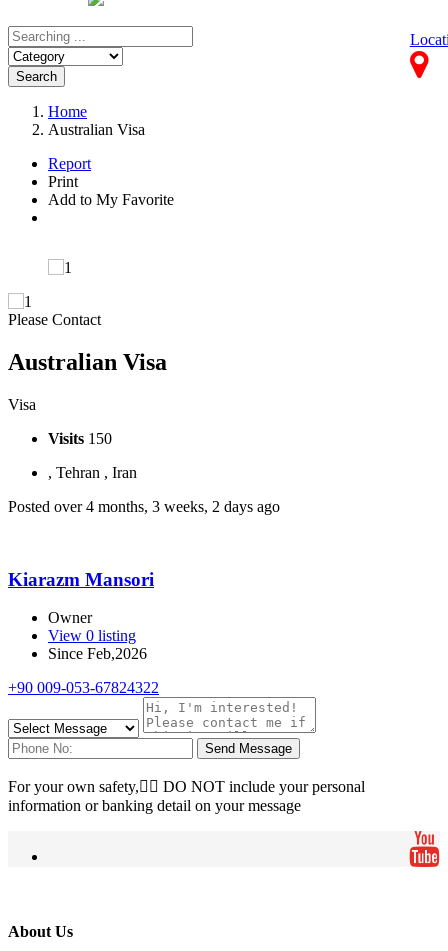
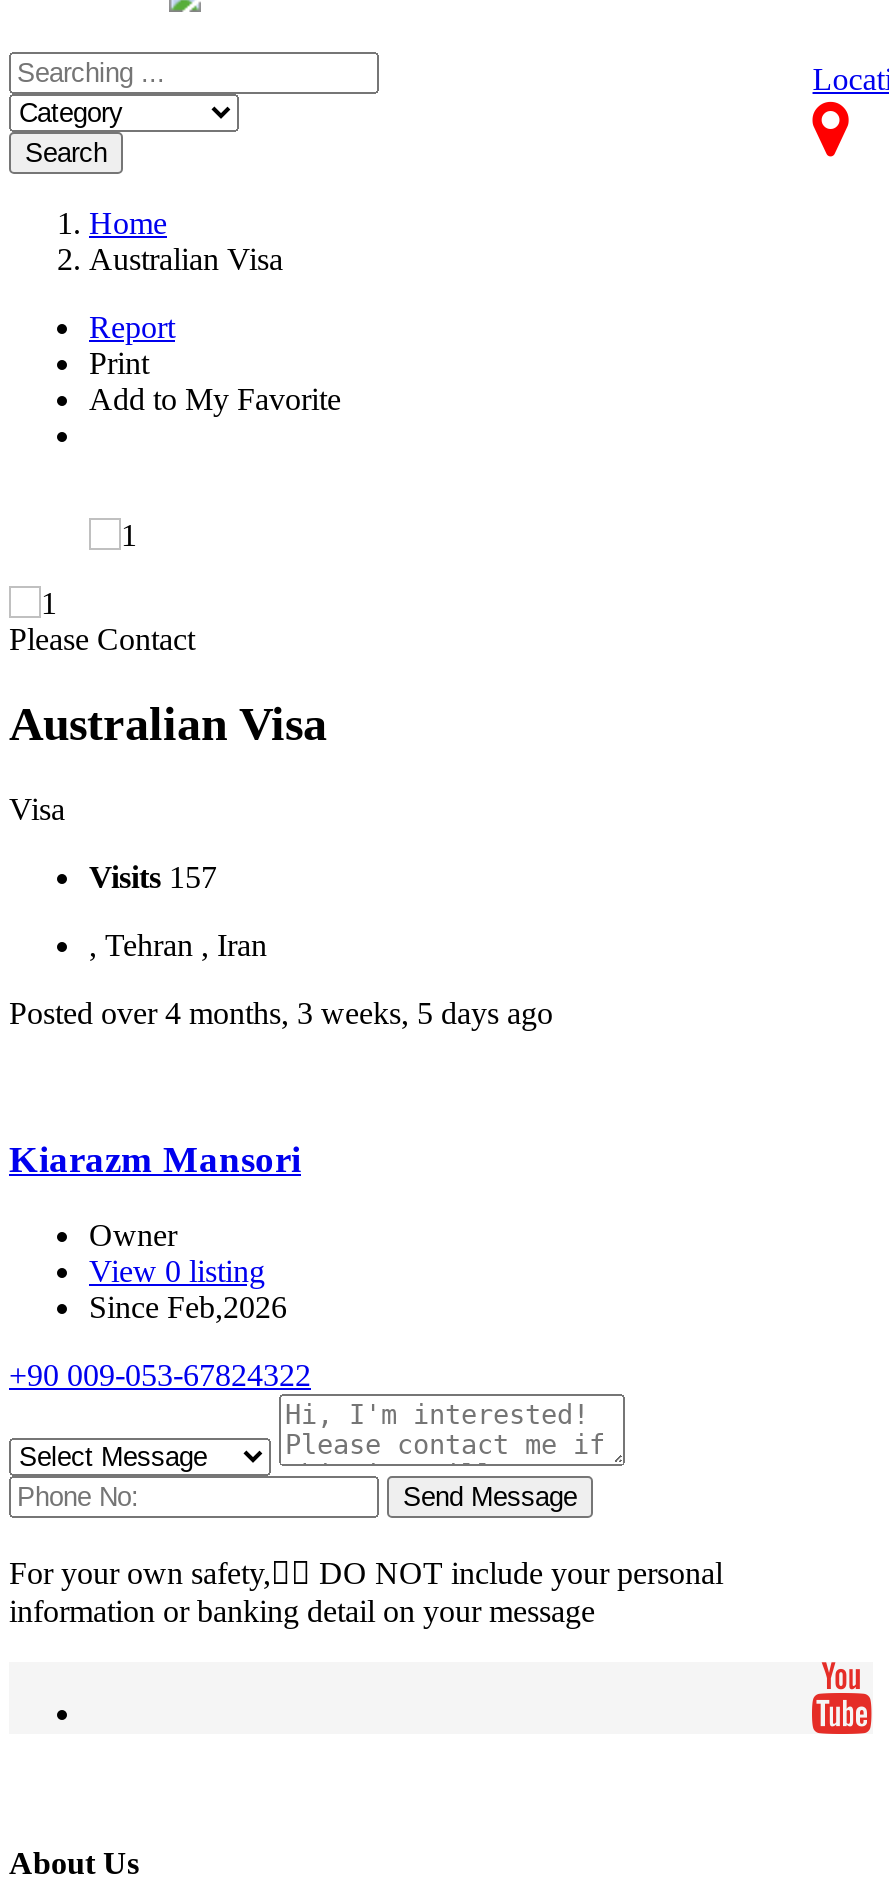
- Visits 150
+ Visits 157

- Posted over 4 months, 3 weeks, 2 days ago
+ Posted over 4 months, 3 weeks, 5 days ago
